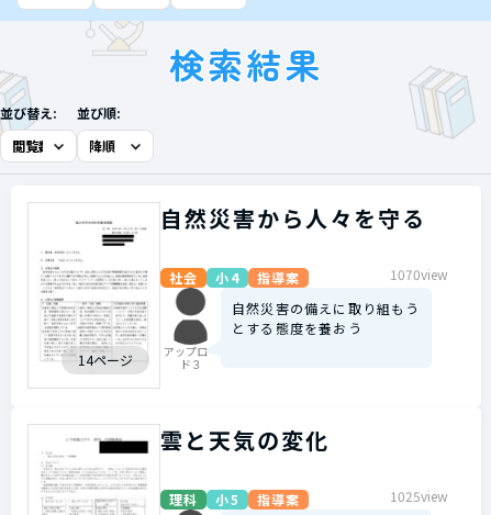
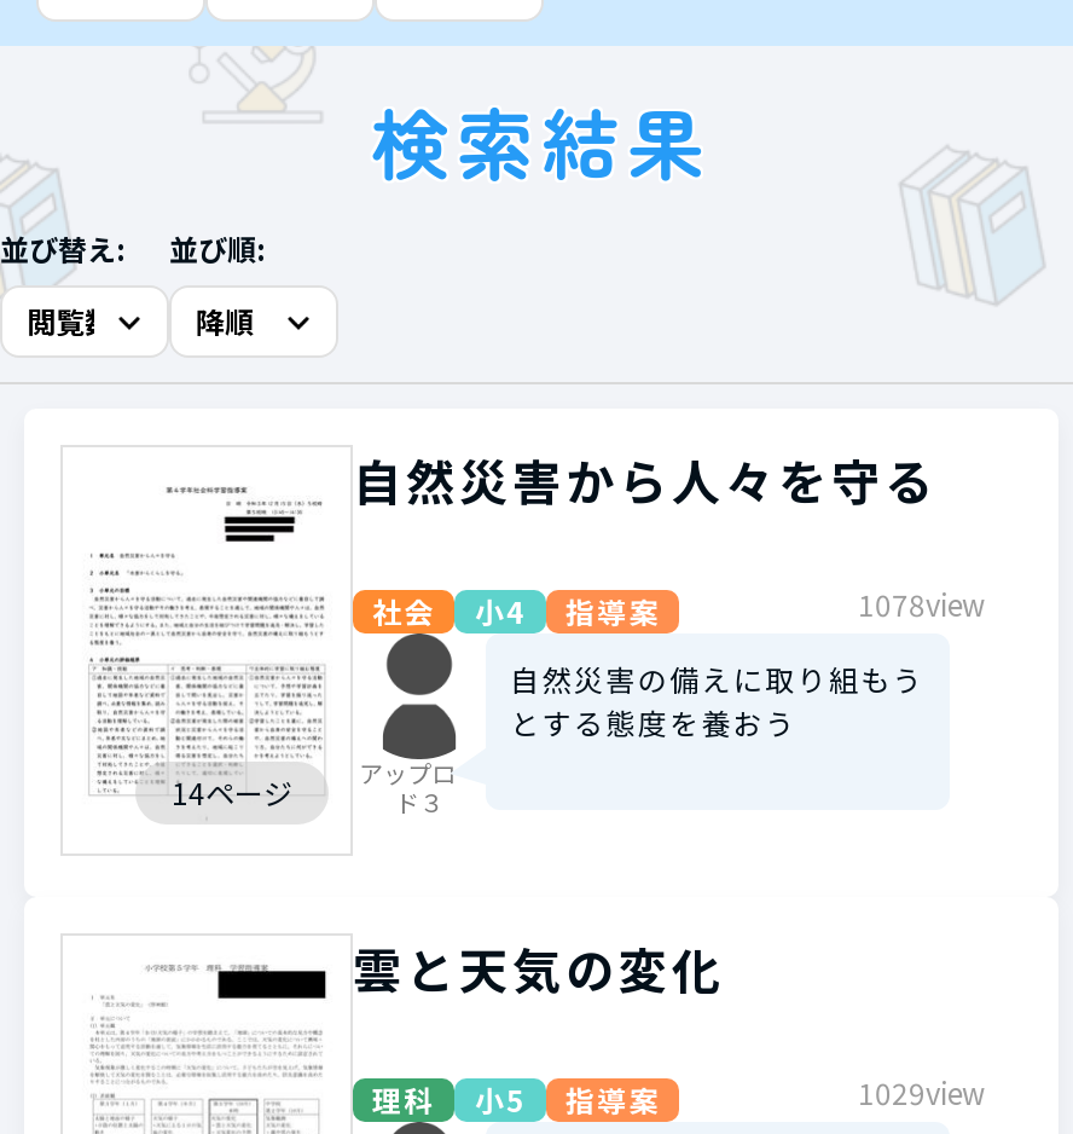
- 1070view
+ 1078view

- 1025view
+ 1029view
